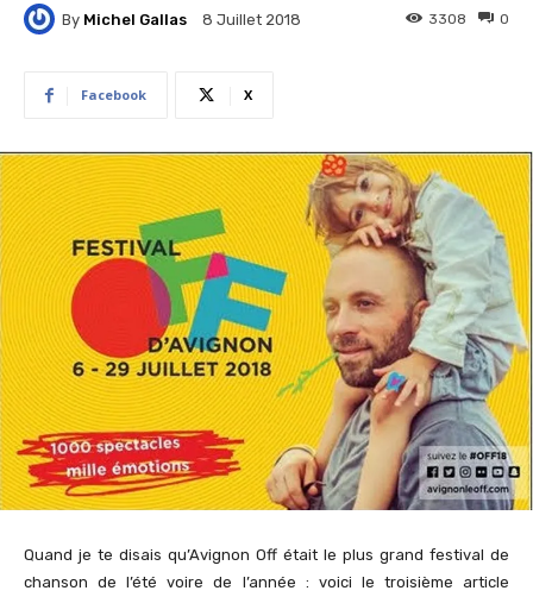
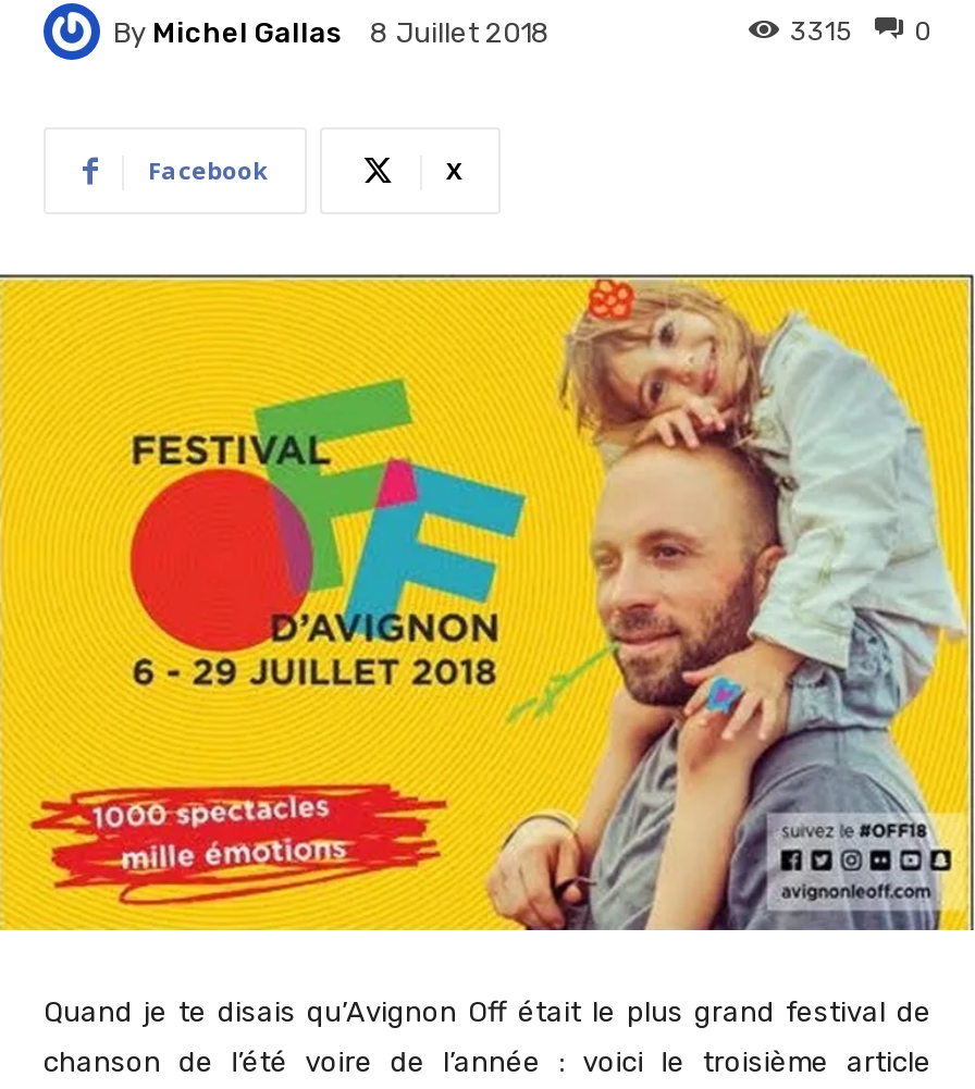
- 3308
+ 3315
